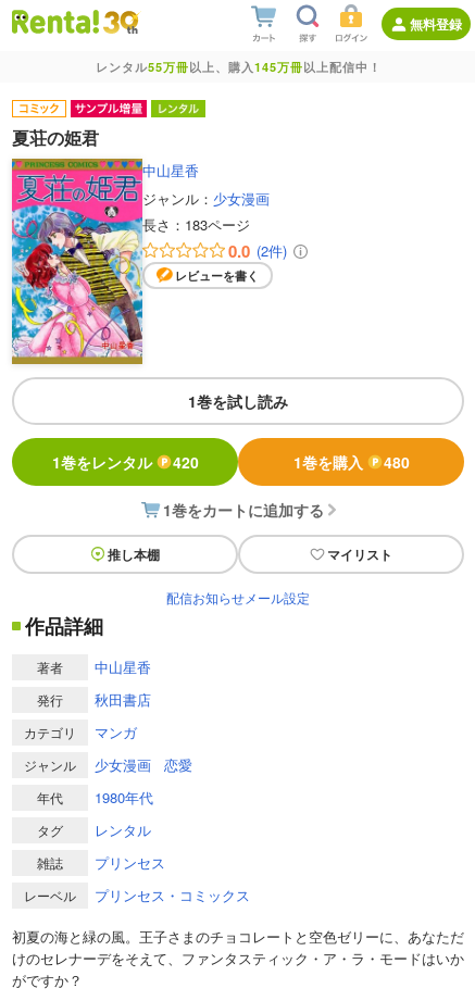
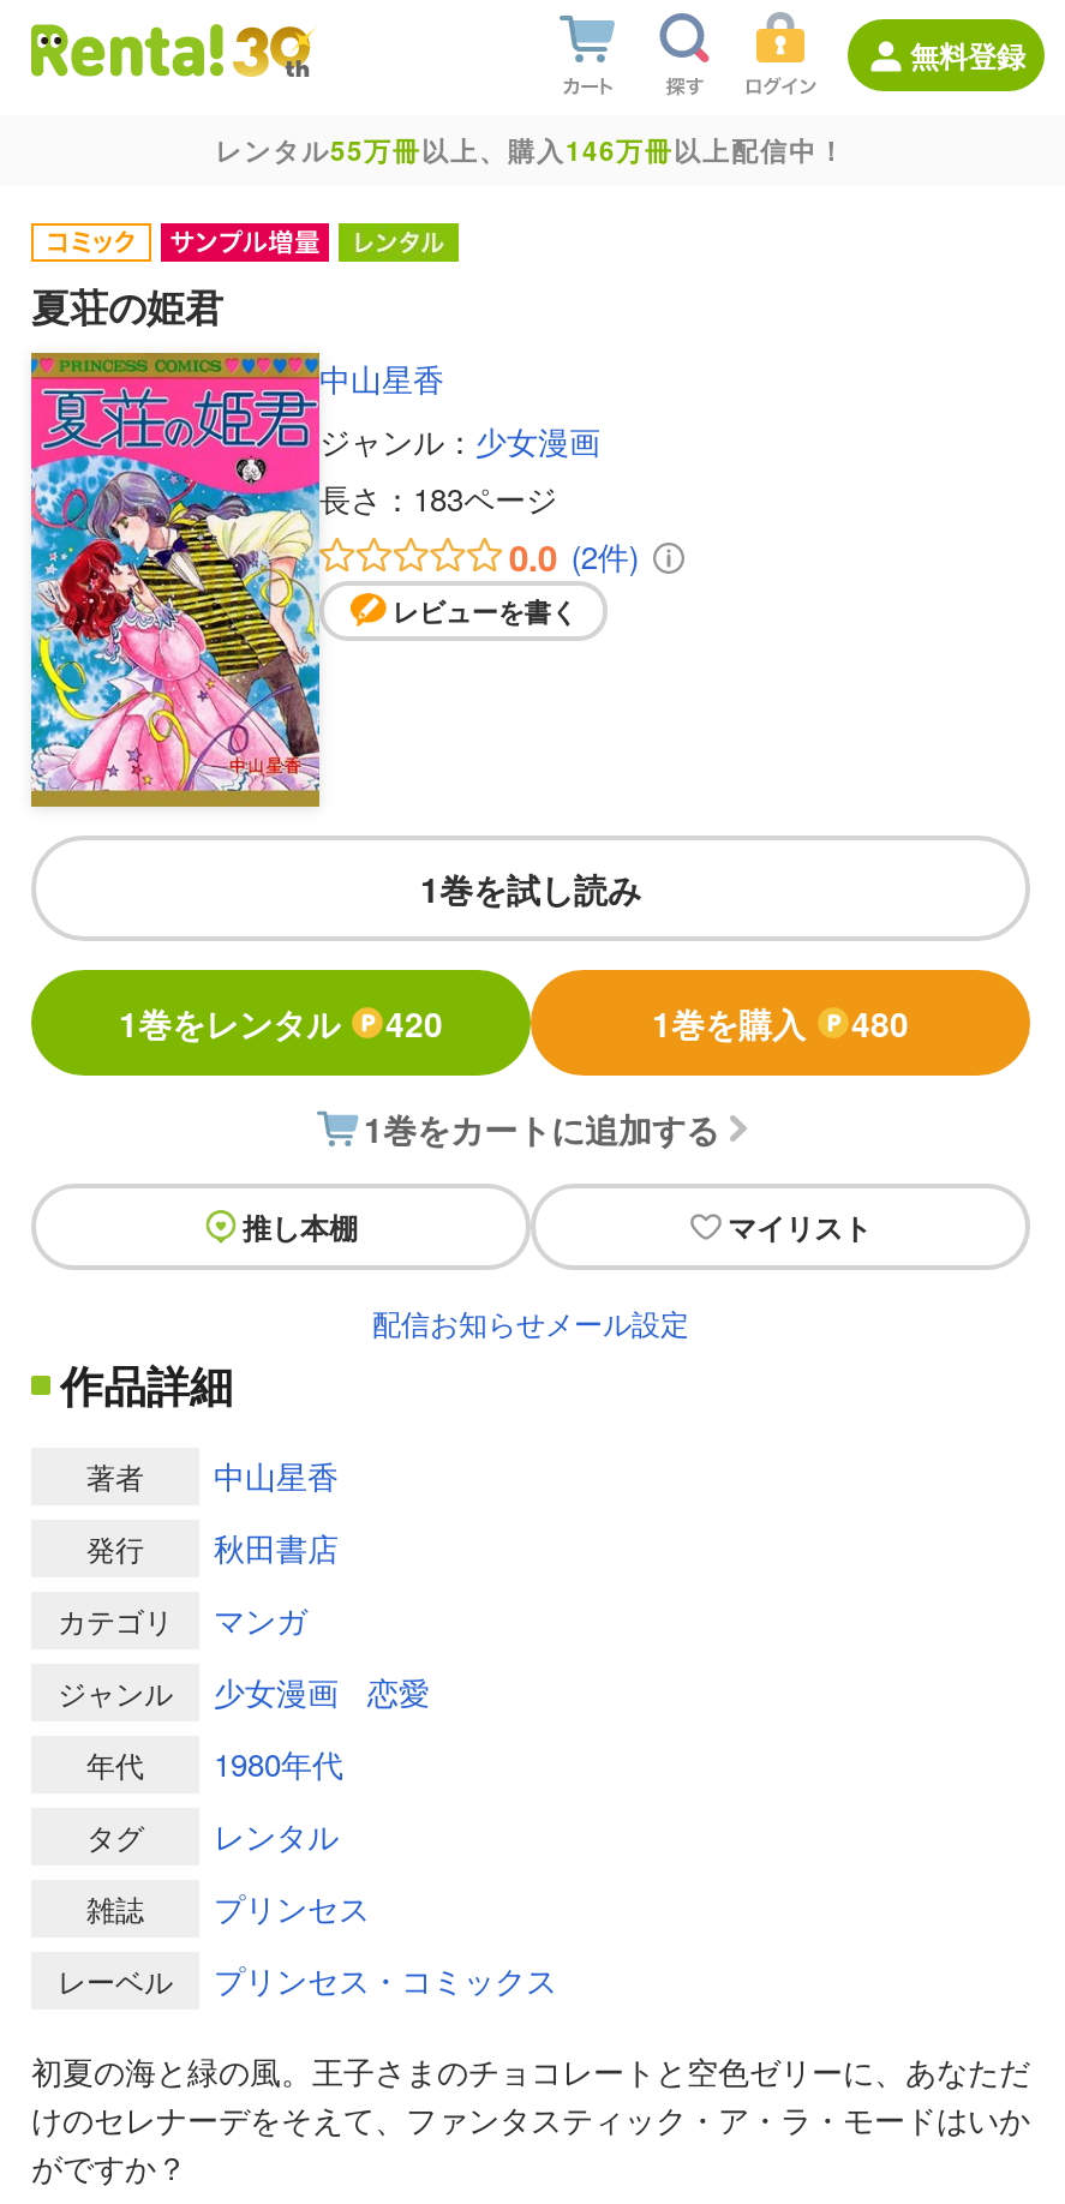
- レンタル55万冊以上、購入145万冊以上配信中！
+ レンタル55万冊以上、購入146万冊以上配信中！
